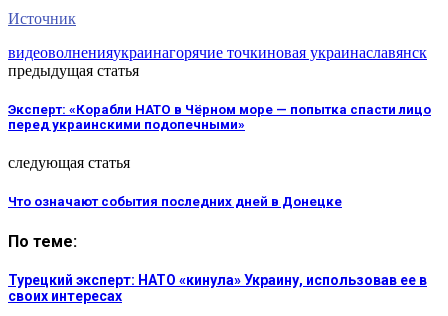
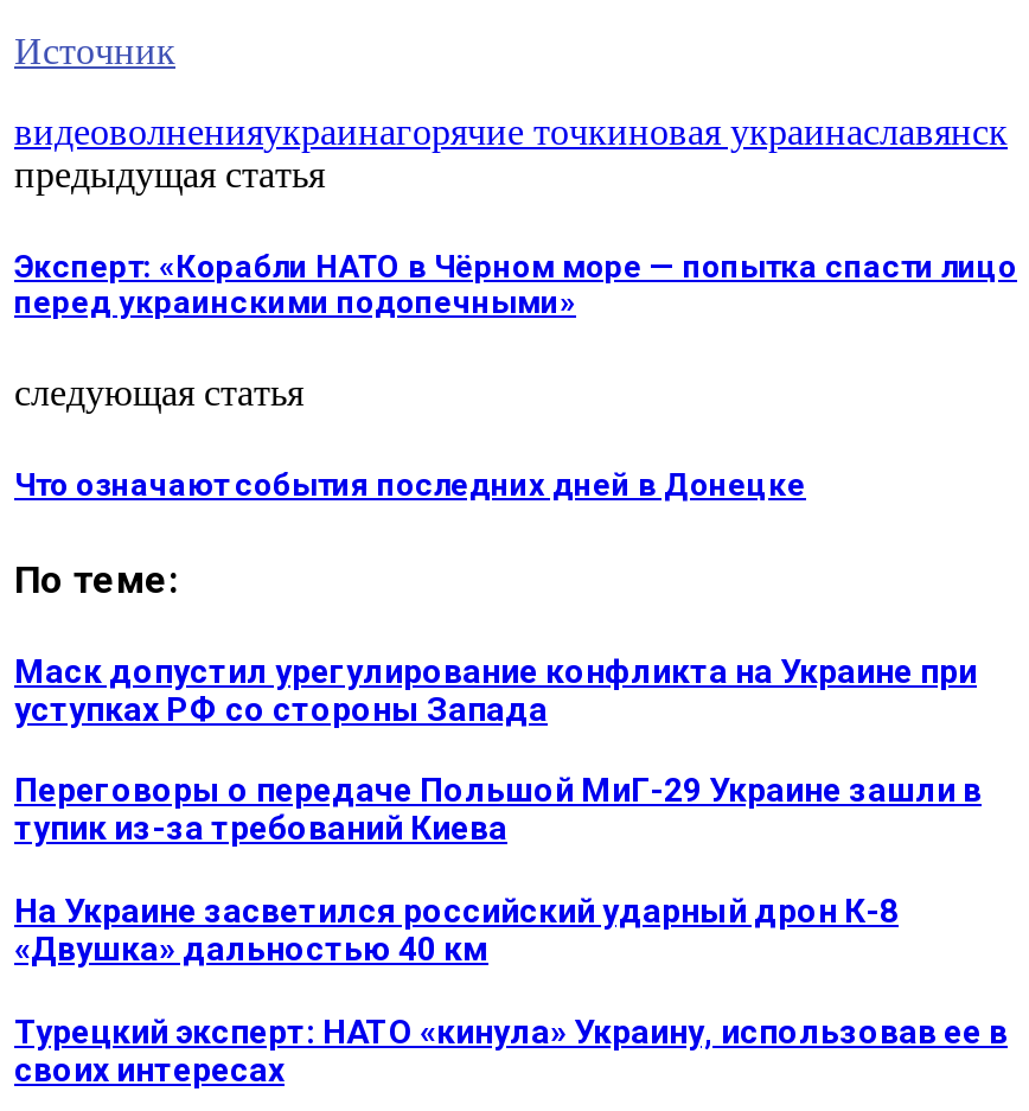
+ Маск допустил урегулирование конфликта на Украине при
+ уступках РФ со стороны Запада
+ Переговоры о передаче Польшой МиГ-29 Украине зашли в
+ тупик из-за требований Киева
+ На Украине засветился российский ударный дрон К-8
+ «Двушка» дальностью 40 км
